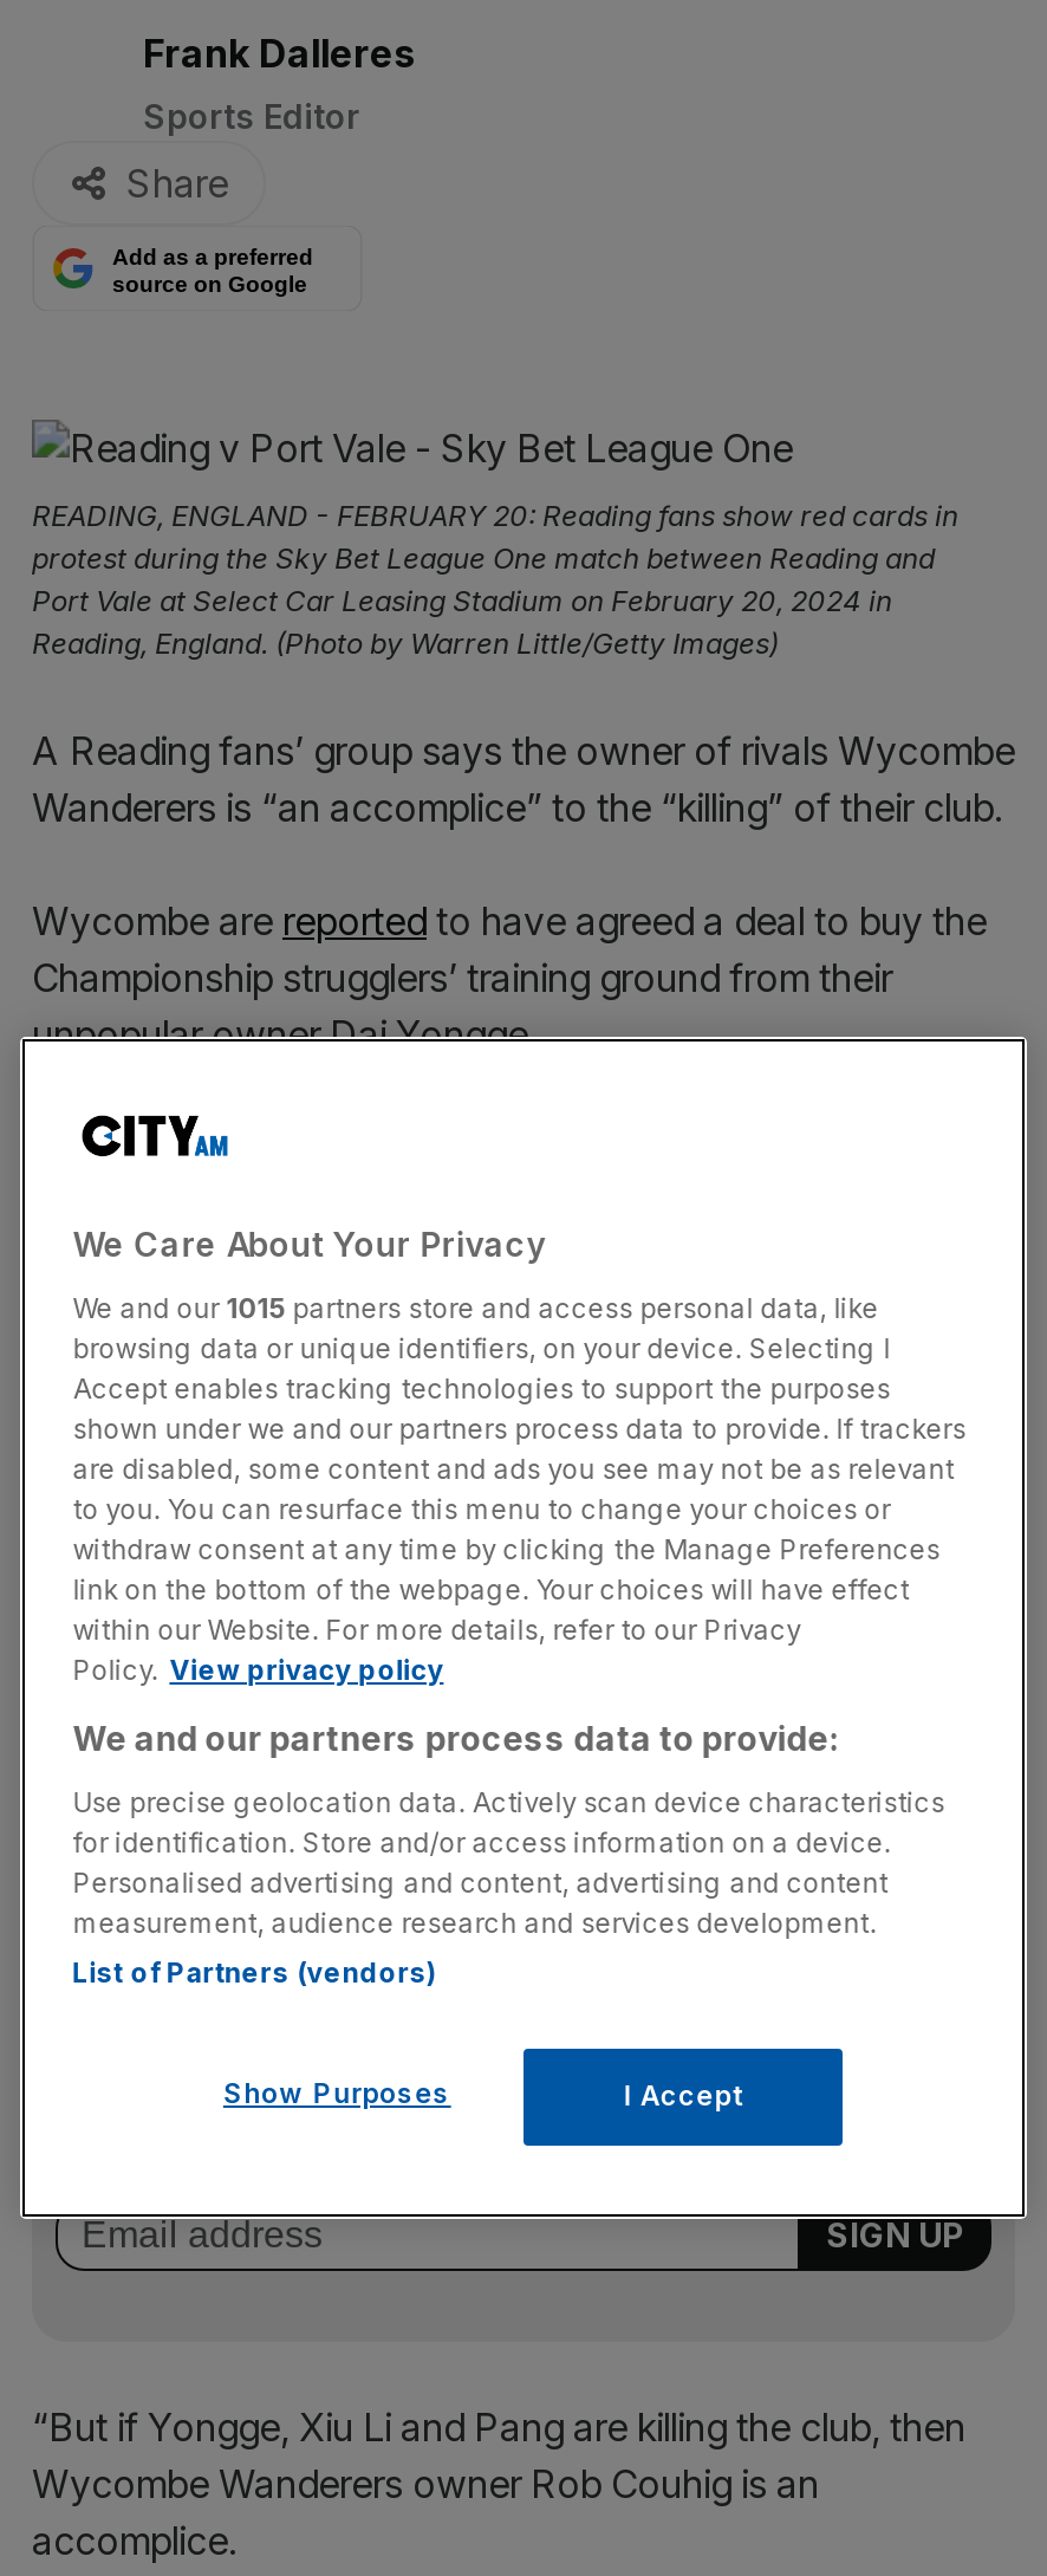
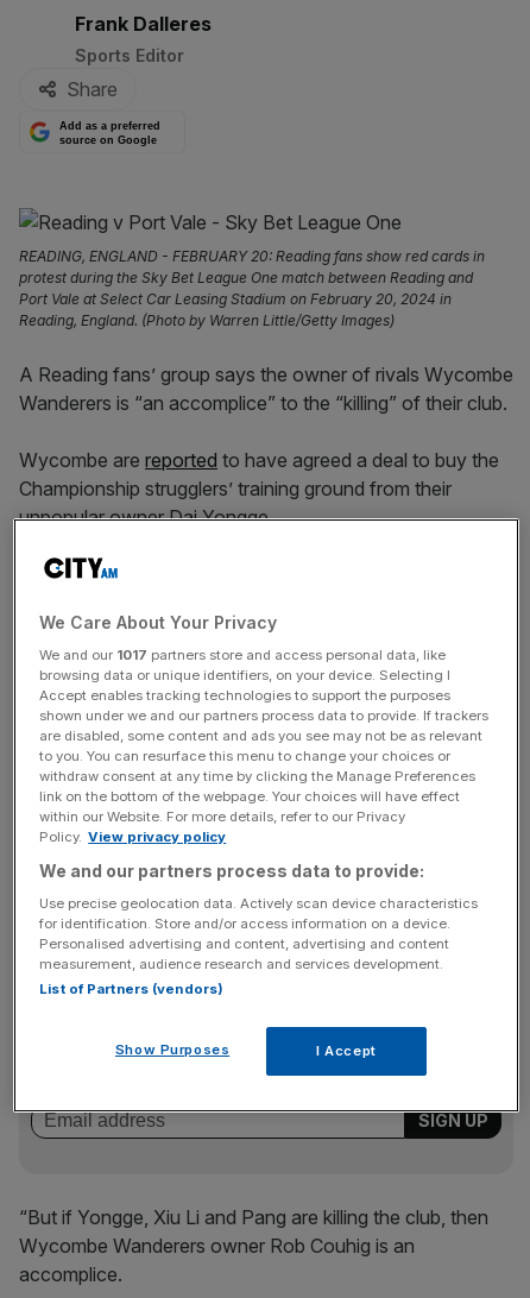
- We and our 1015 partners store and access personal data, like
+ We and our 1017 partners store and access personal data, like
